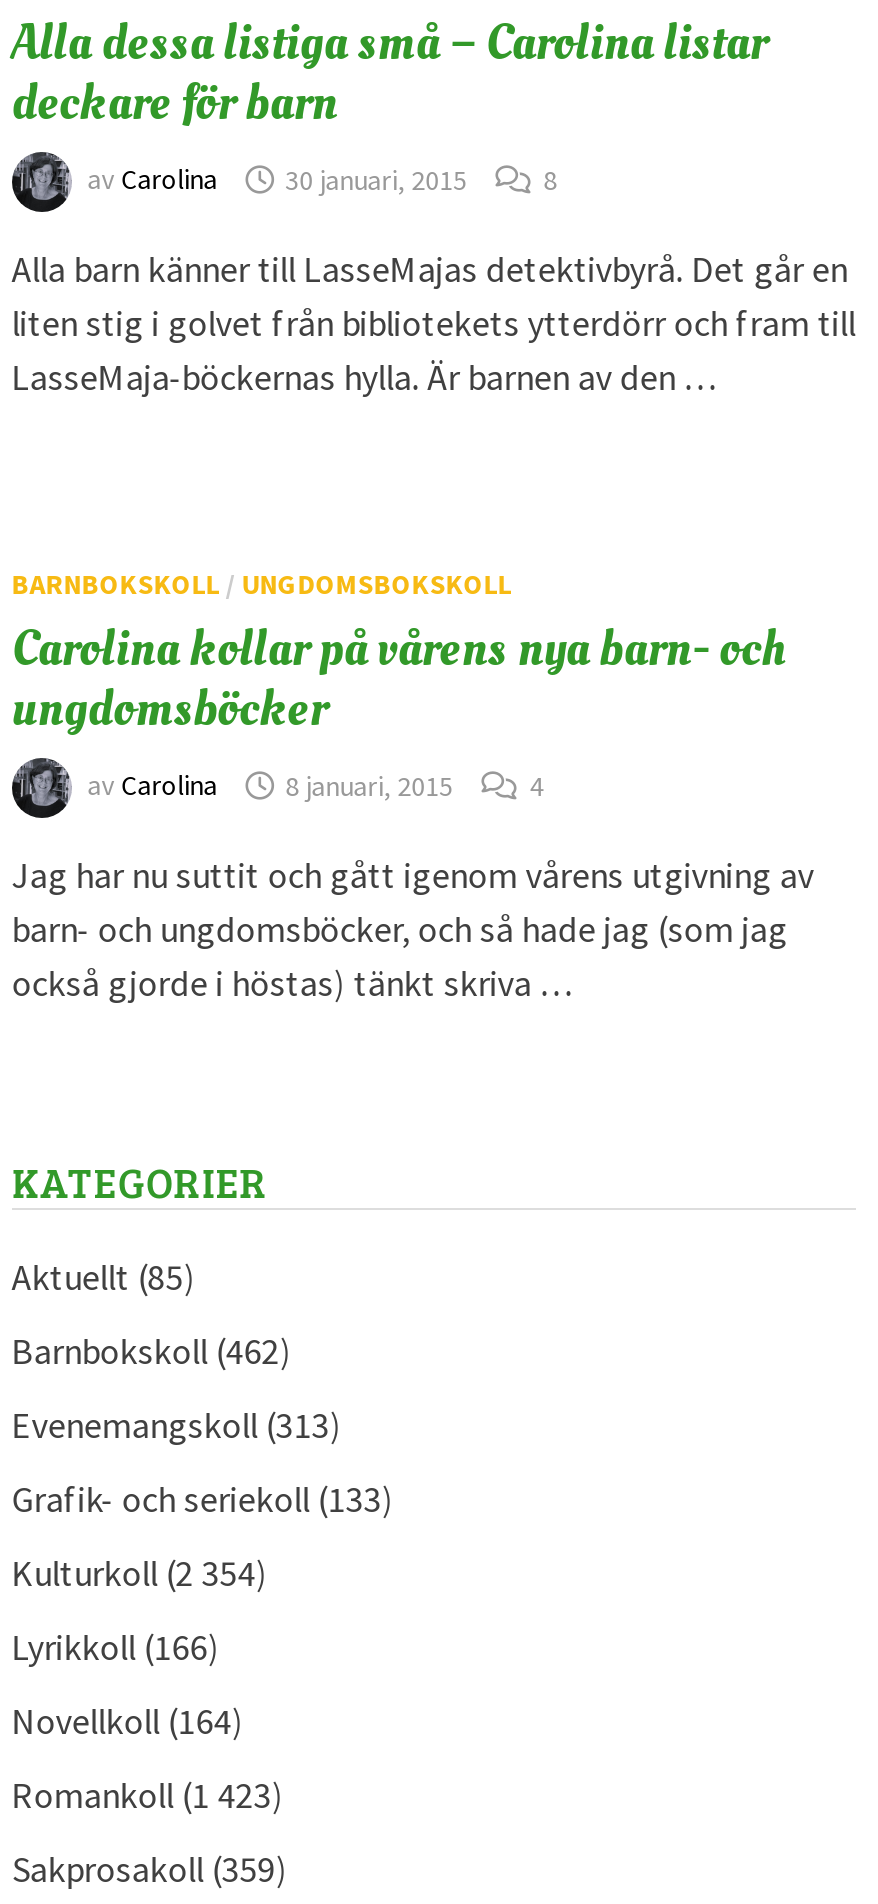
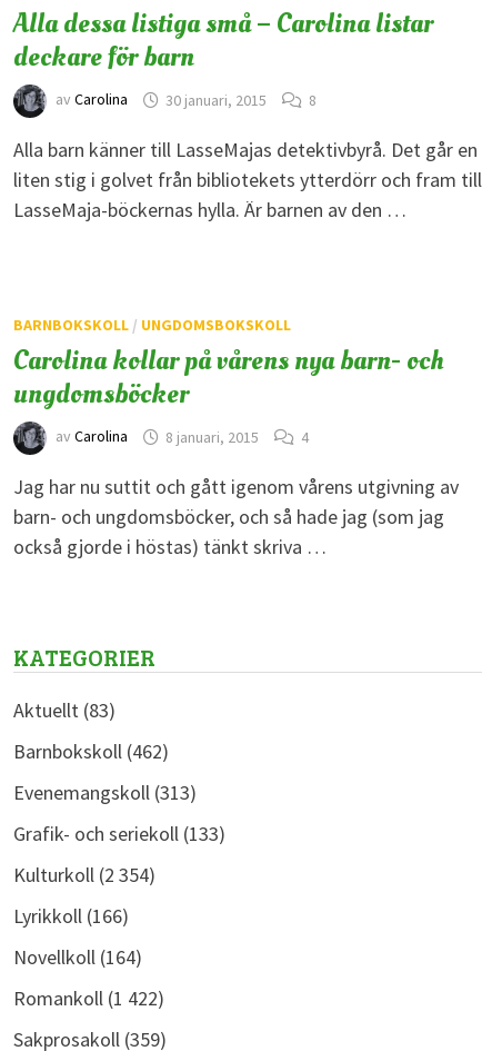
- Aktuellt (85)
+ Aktuellt (83)

- Romankoll (1 423)
+ Romankoll (1 422)
